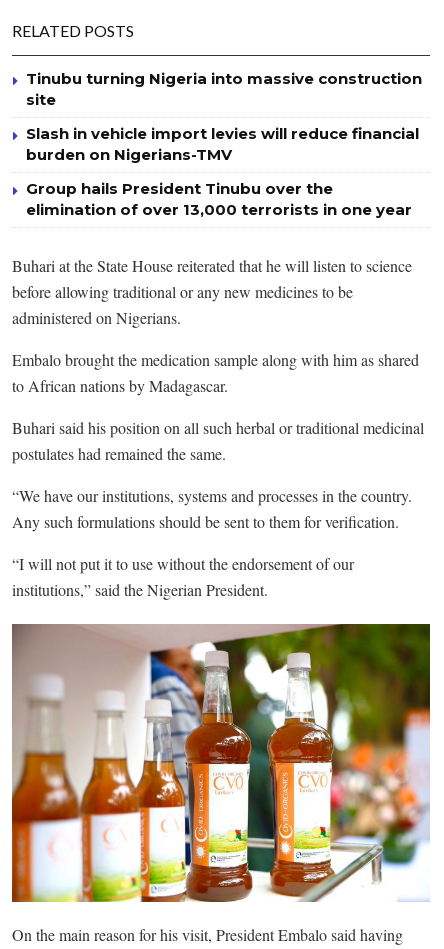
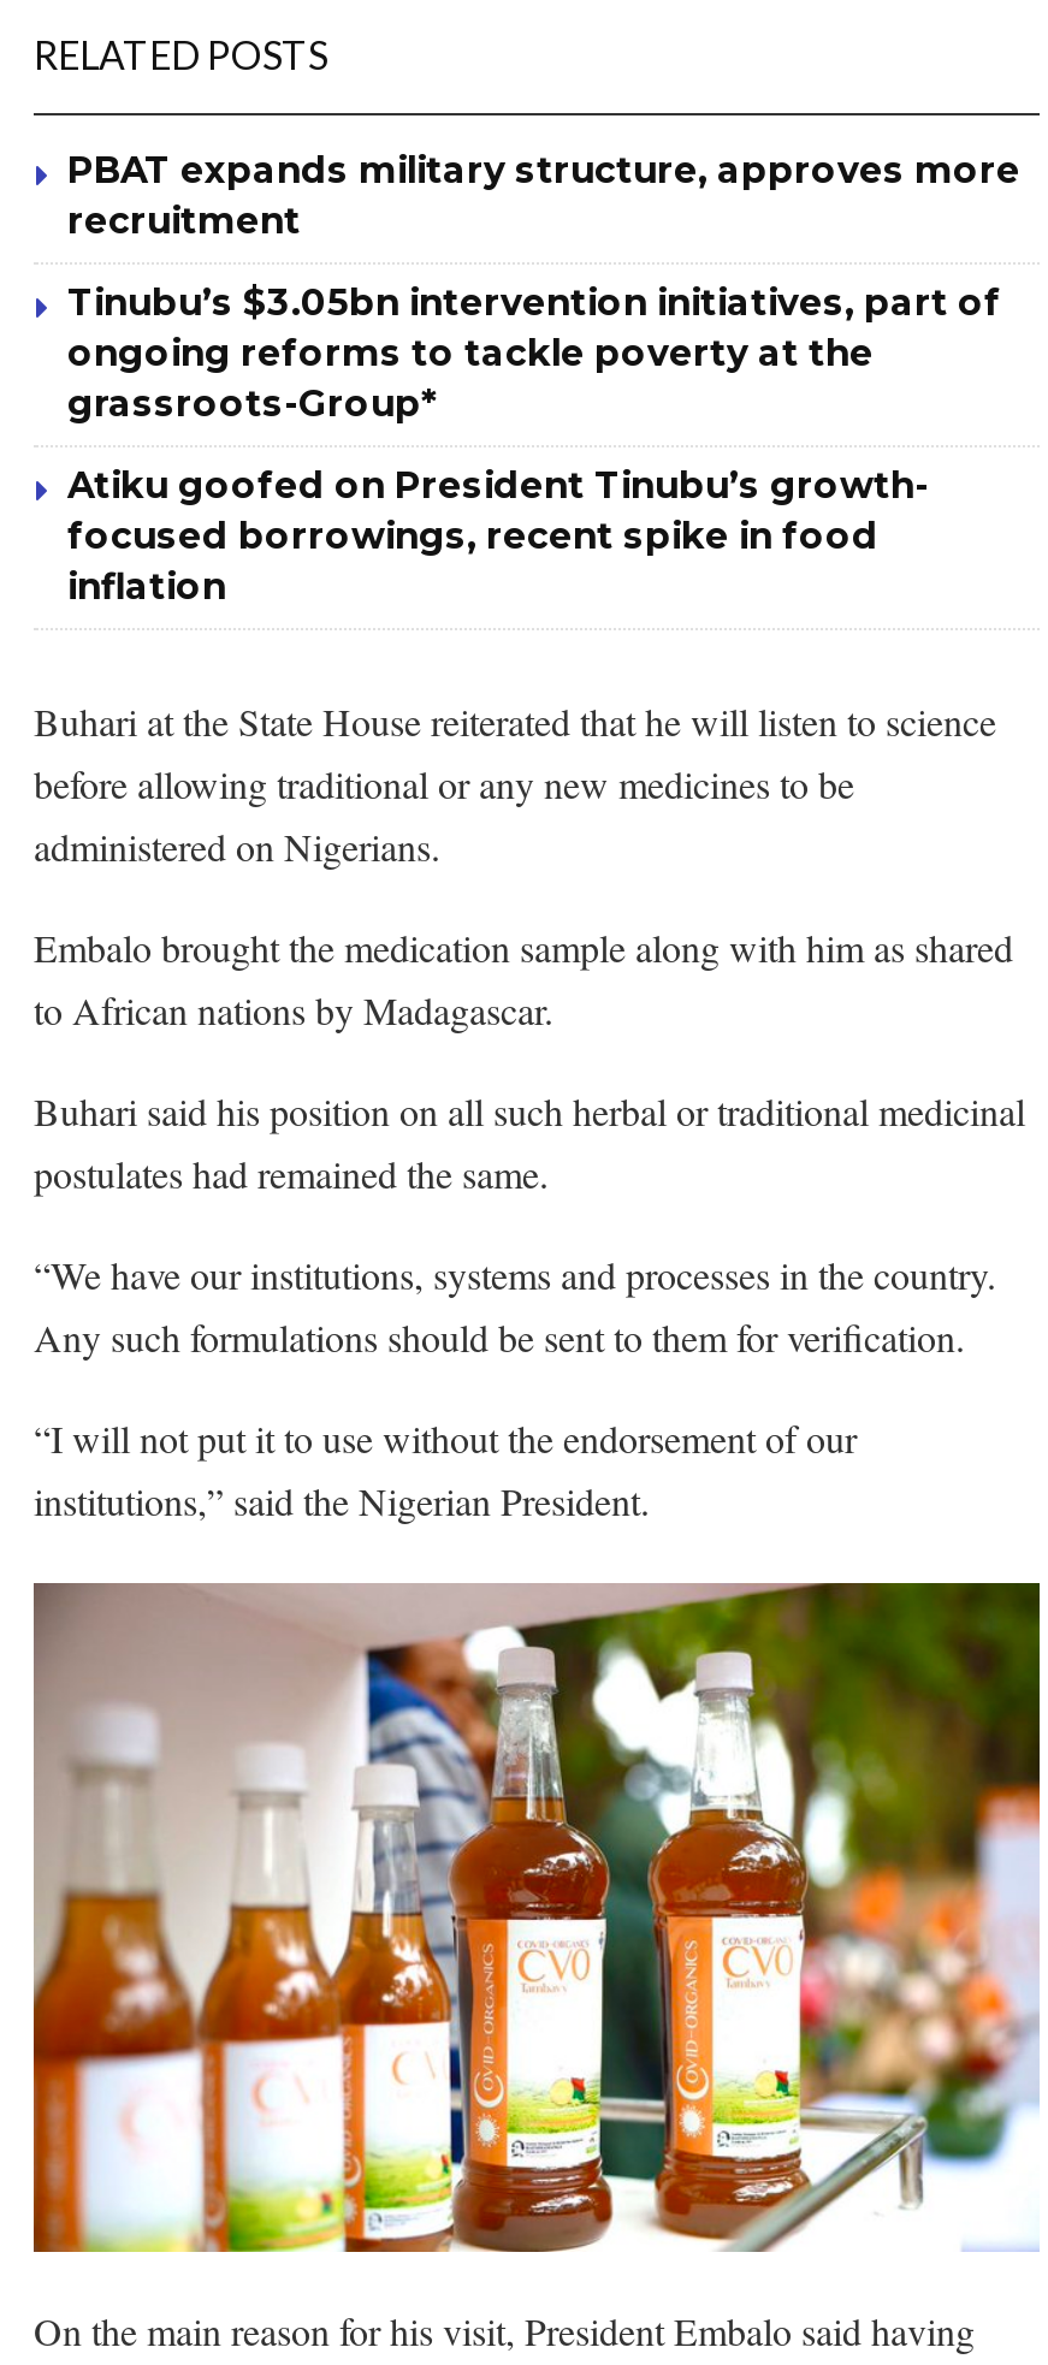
- Tinubu turning Nigeria into massive construction
- site
+ PBAT expands military structure, approves more
+ recruitment

- Slash in vehicle import levies will reduce financial
- burden on Nigerians-TMV
+ Tinubu’s $3.05bn intervention initiatives, part of
+ ongoing reforms to tackle poverty at the
+ grassroots-Group*

- Group hails President Tinubu over the
- elimination of over 13,000 terrorists in one year
+ Atiku goofed on President Tinubu’s growth-
+ focused borrowings, recent spike in food
+ inflation
